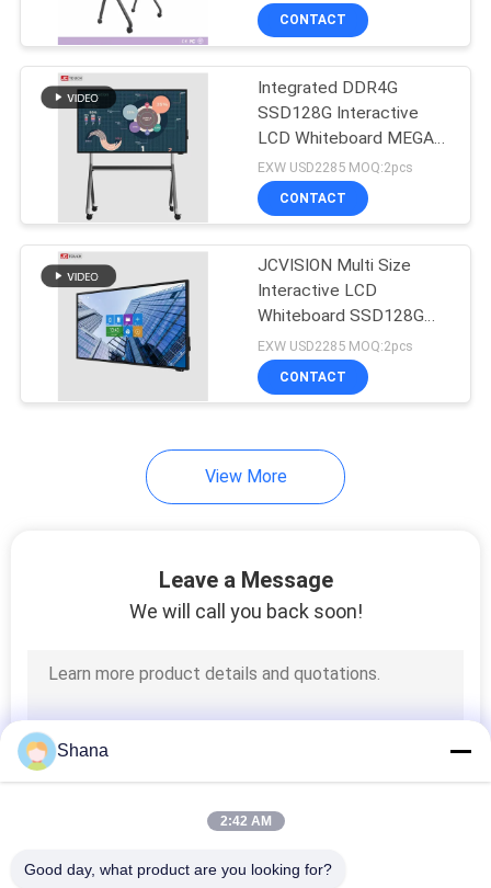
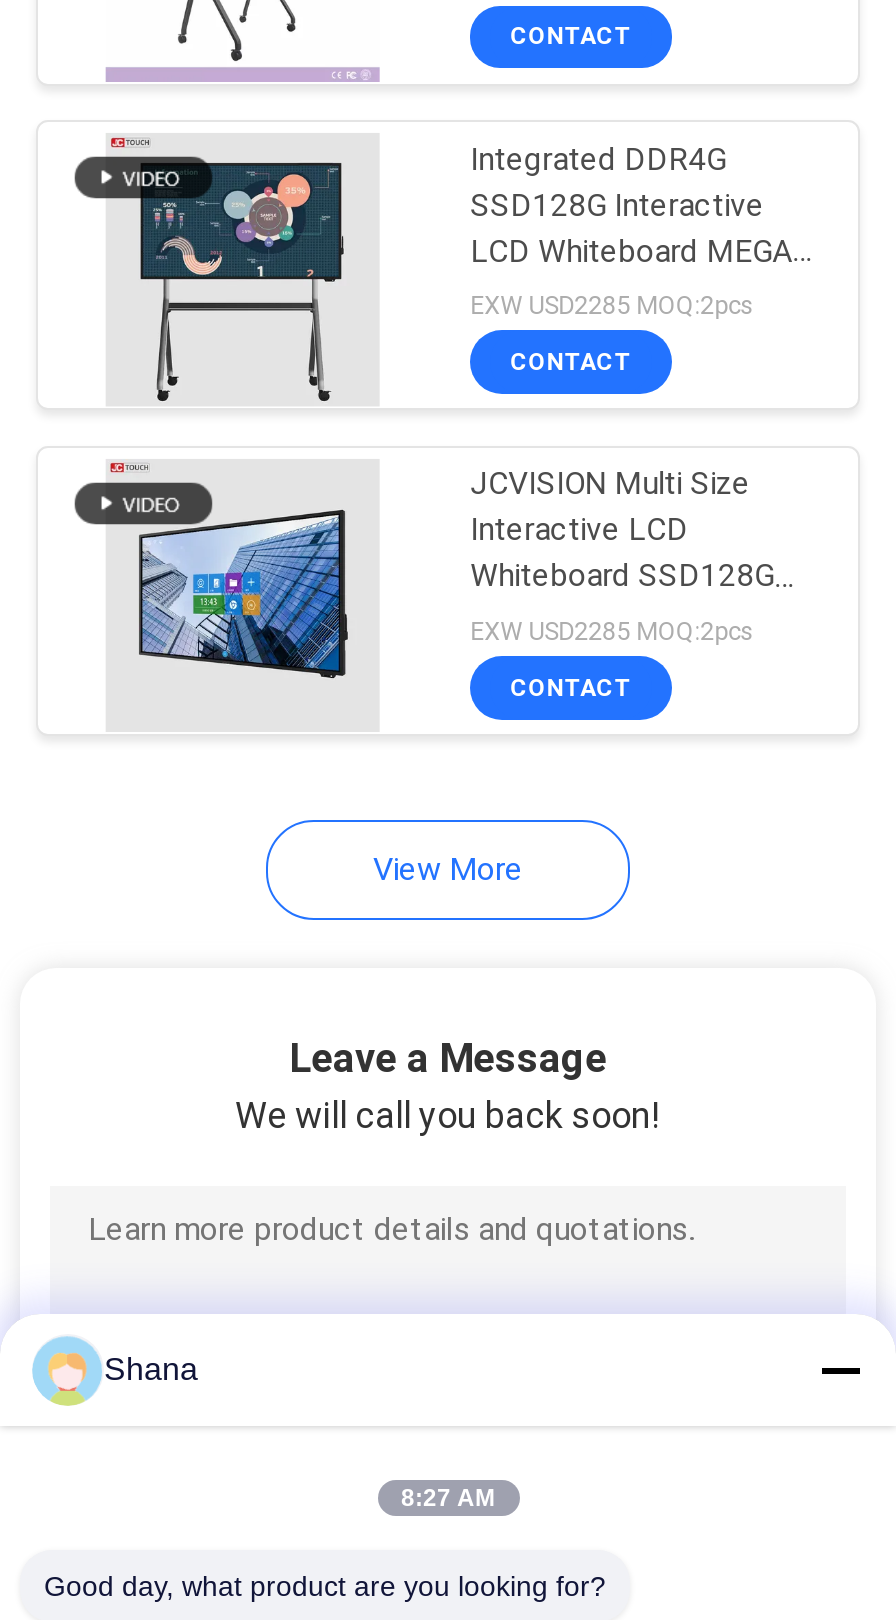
- 2:42 AM
+ 8:27 AM
